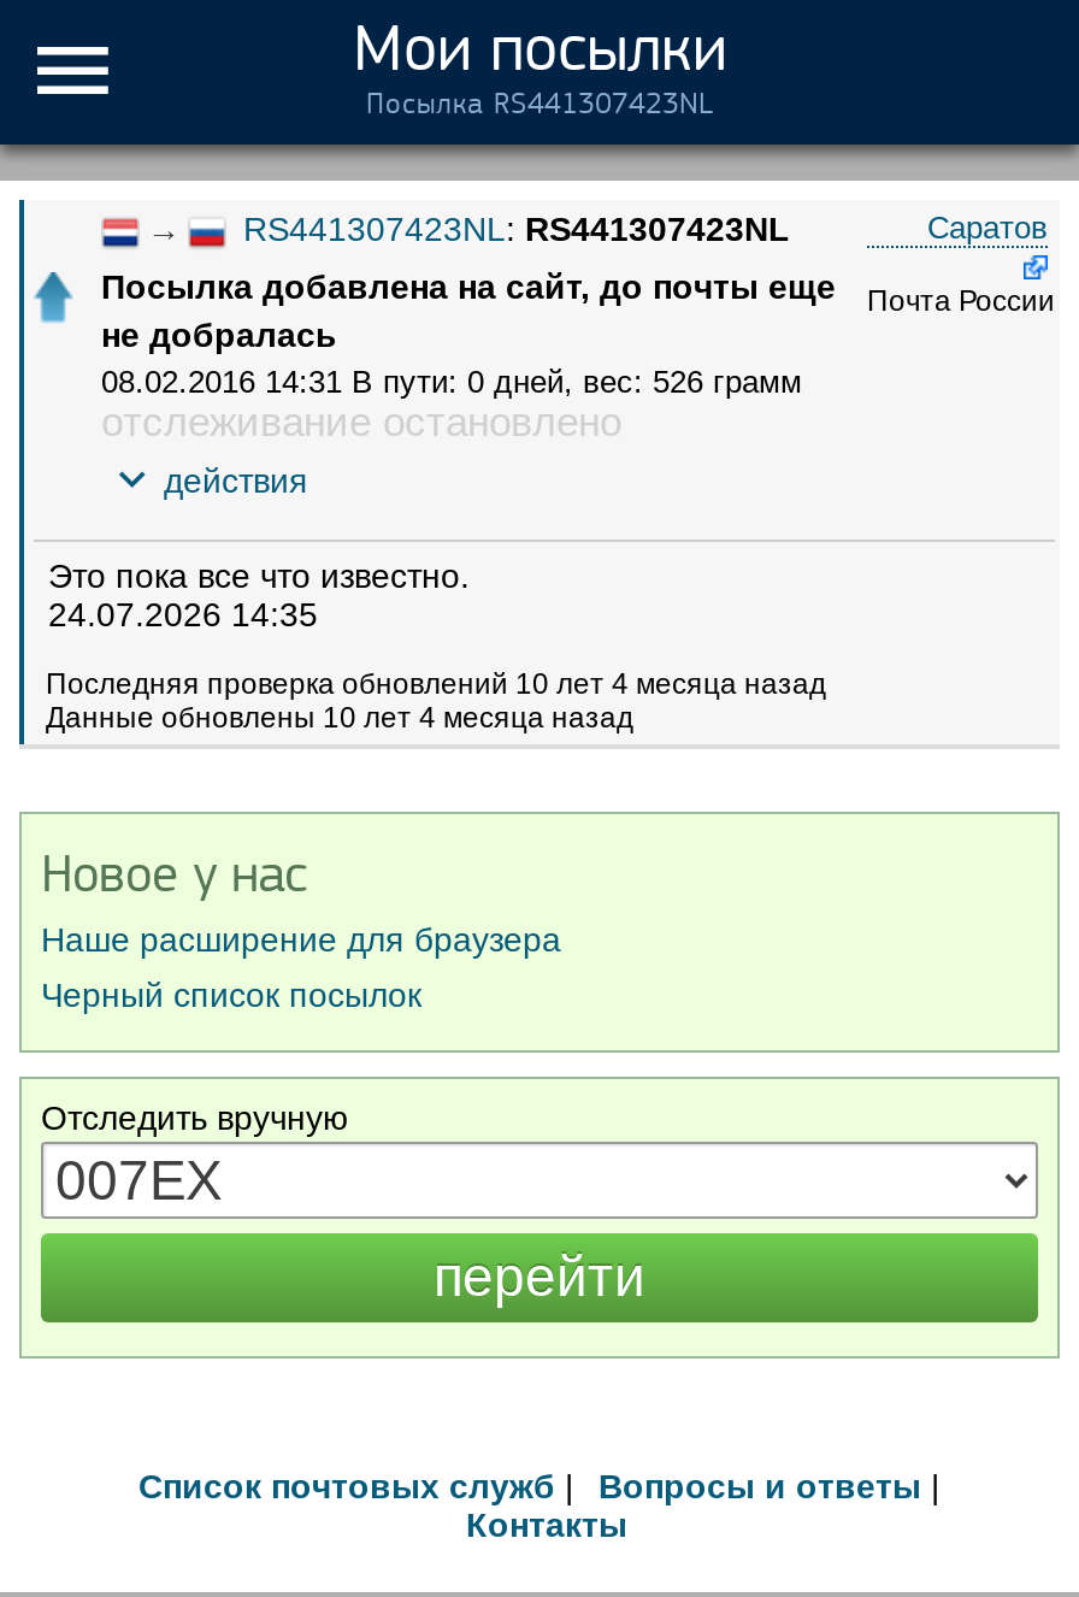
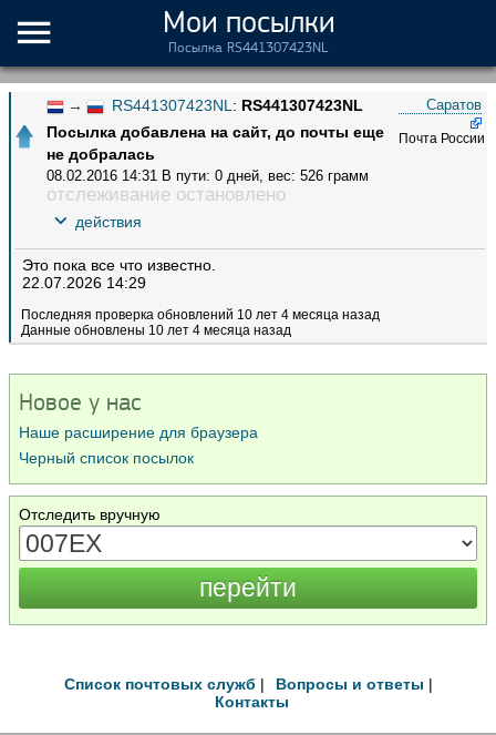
- 24.07.2026 14:35
+ 22.07.2026 14:29
